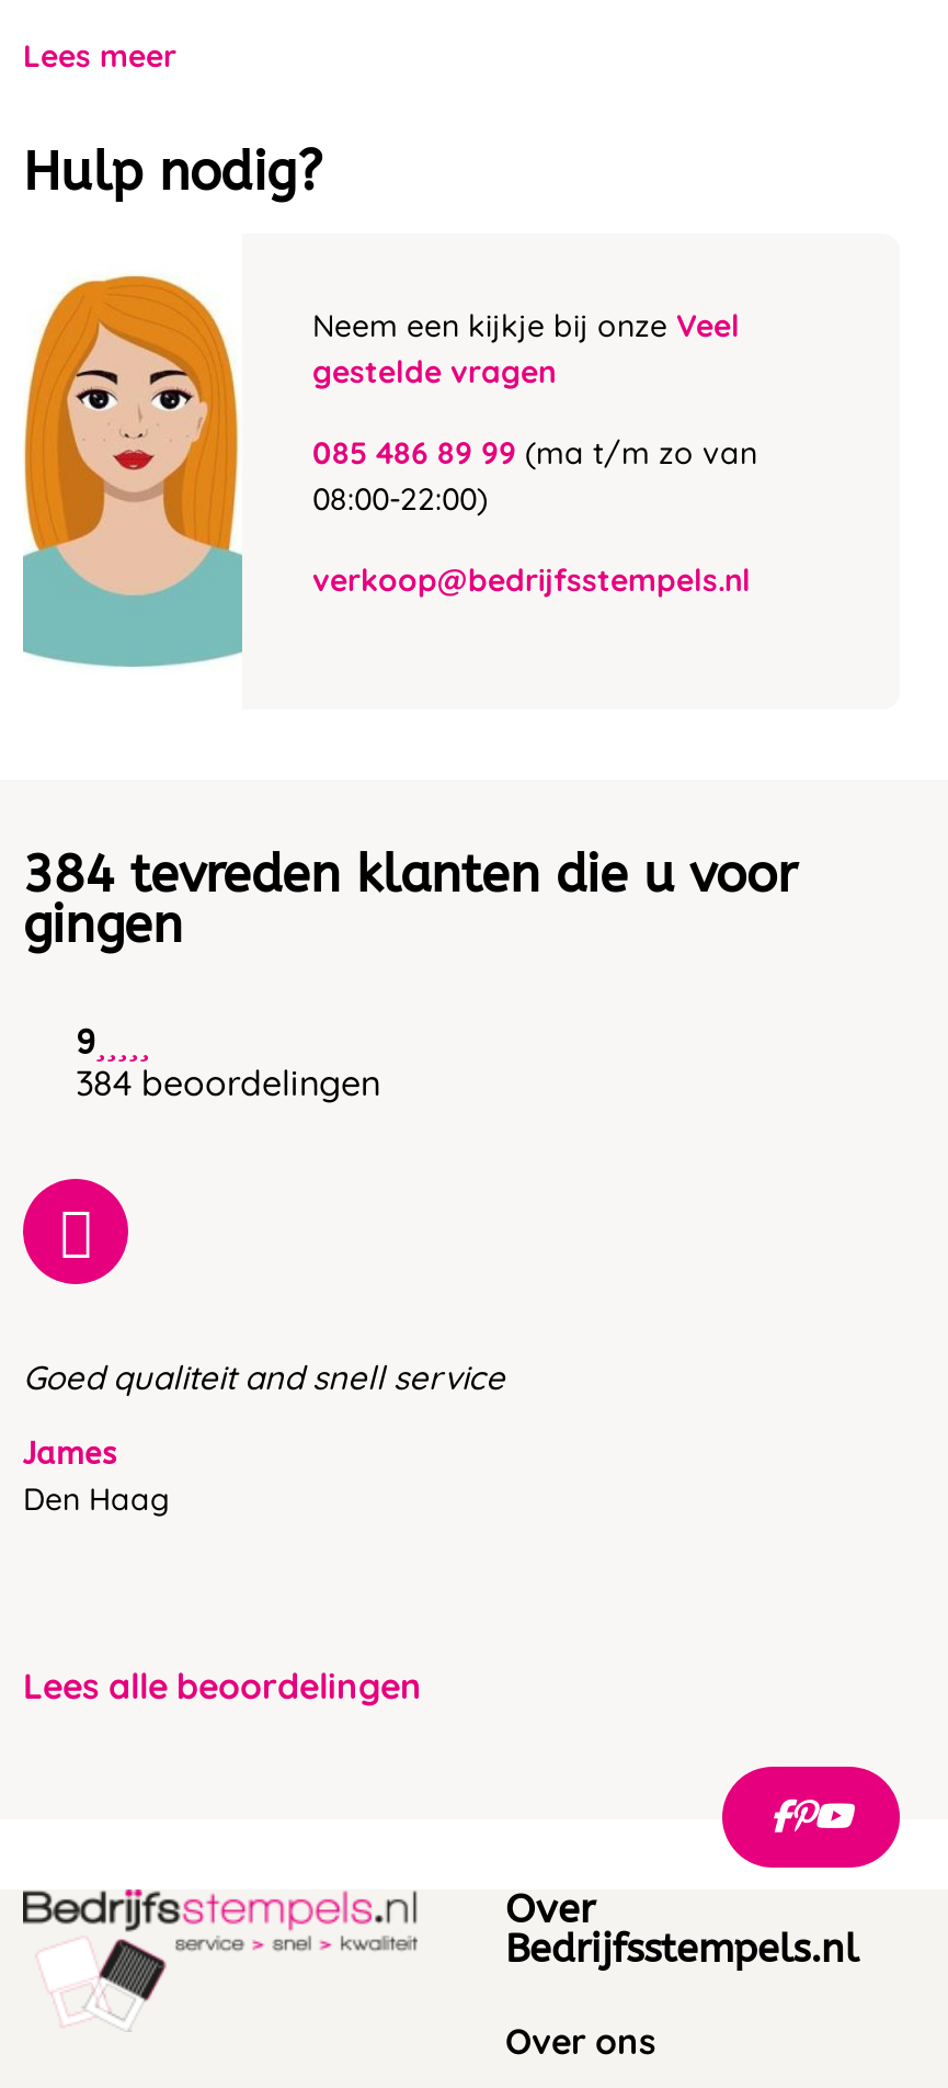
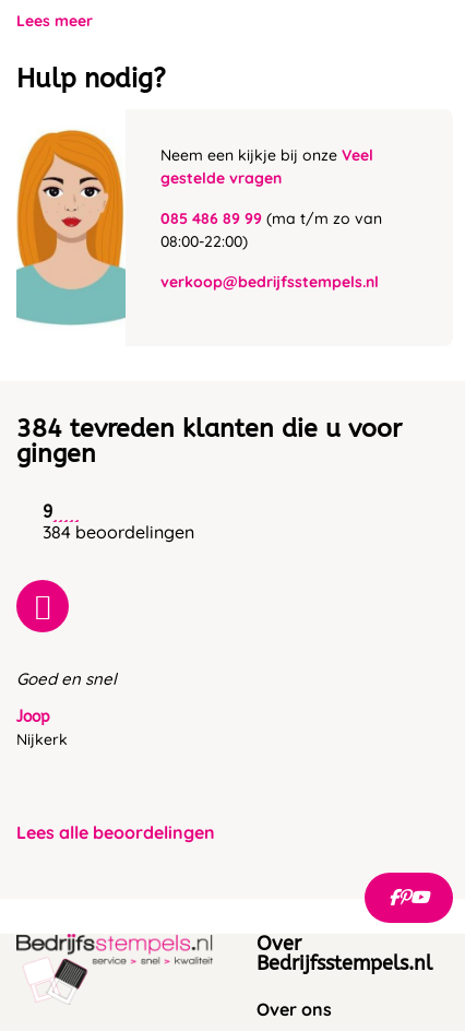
- Goed qualiteit and snell service
+ Goed en snel

- James
- Den Haag
+ Joop
+ Nijkerk
